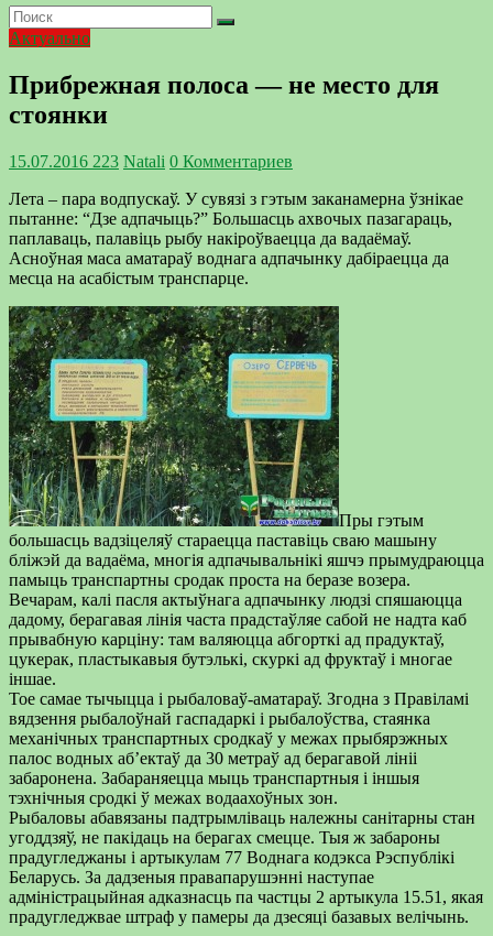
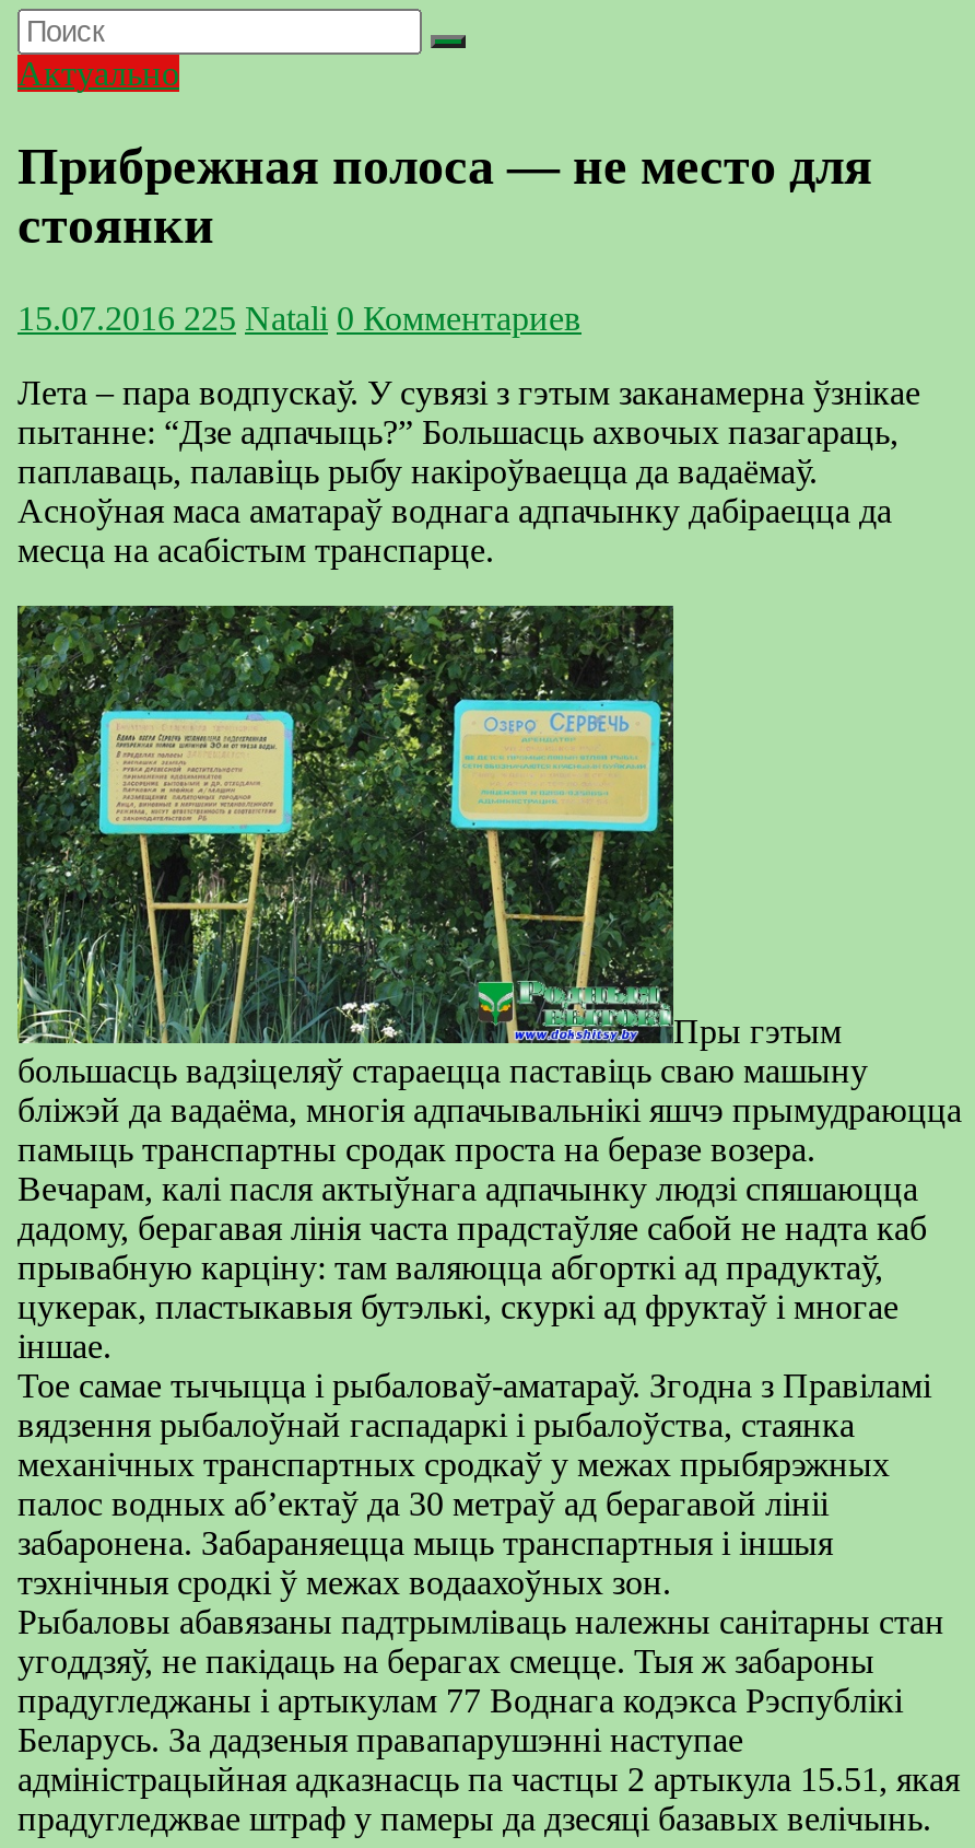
- 15.07.2016 223 Natali 0 Комментариев
+ 15.07.2016 225 Natali 0 Комментариев
